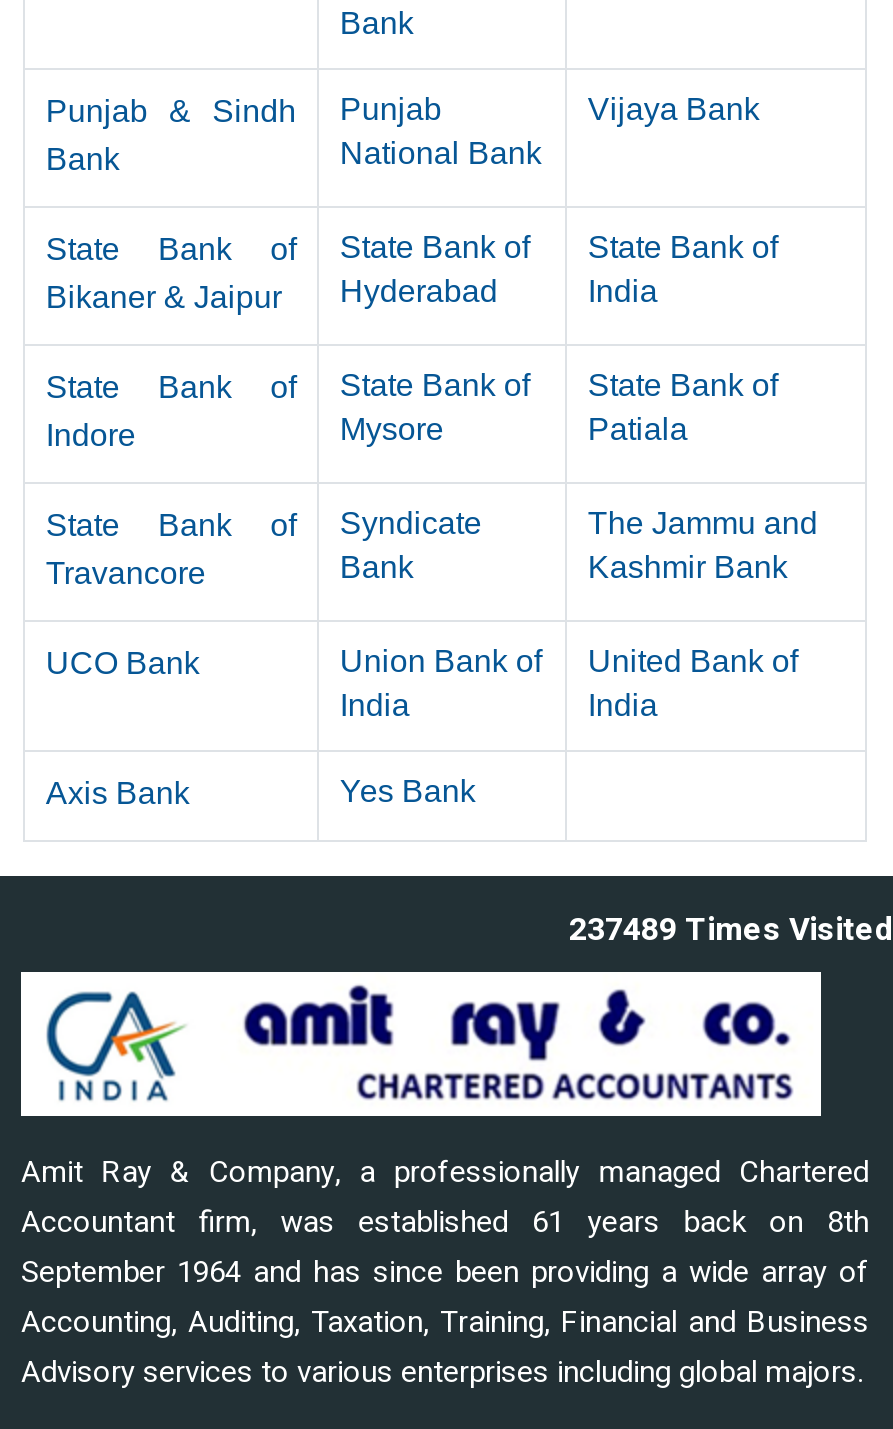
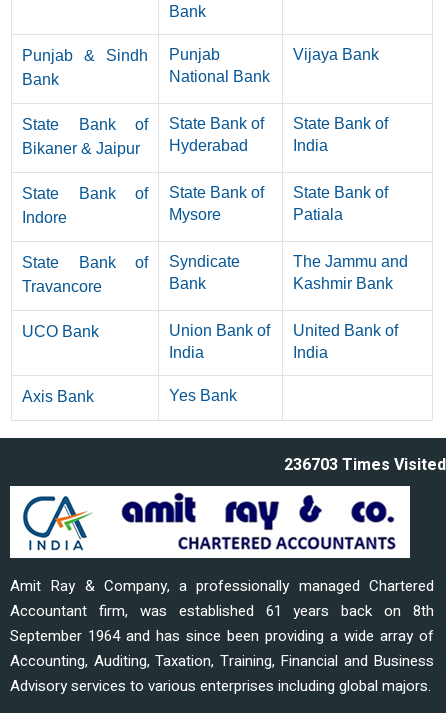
- 237489 Times Visited
+ 236703 Times Visited
